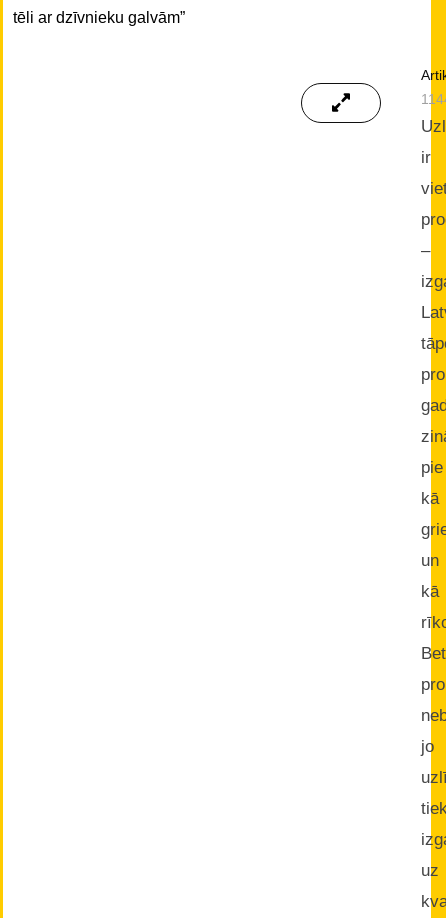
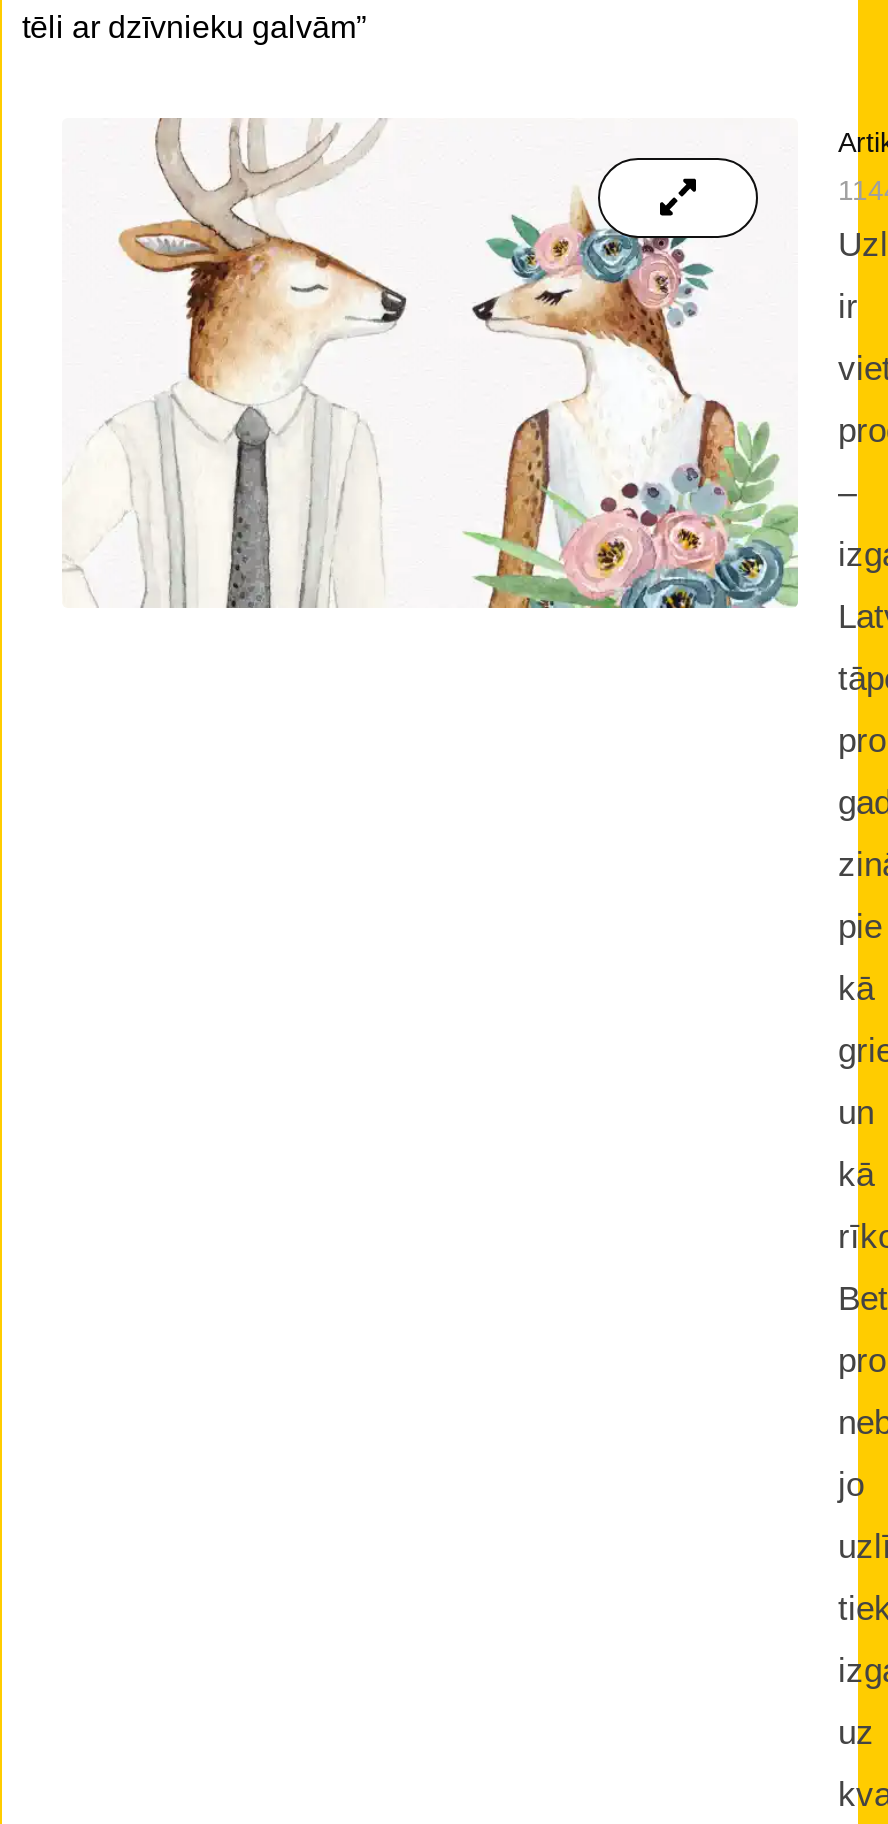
+ [image]

+ [image]
